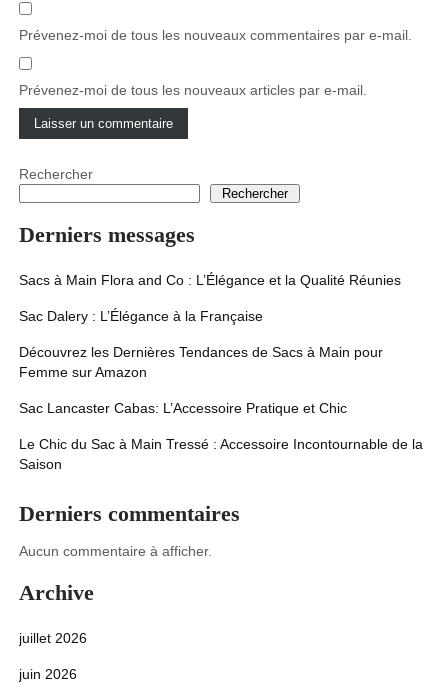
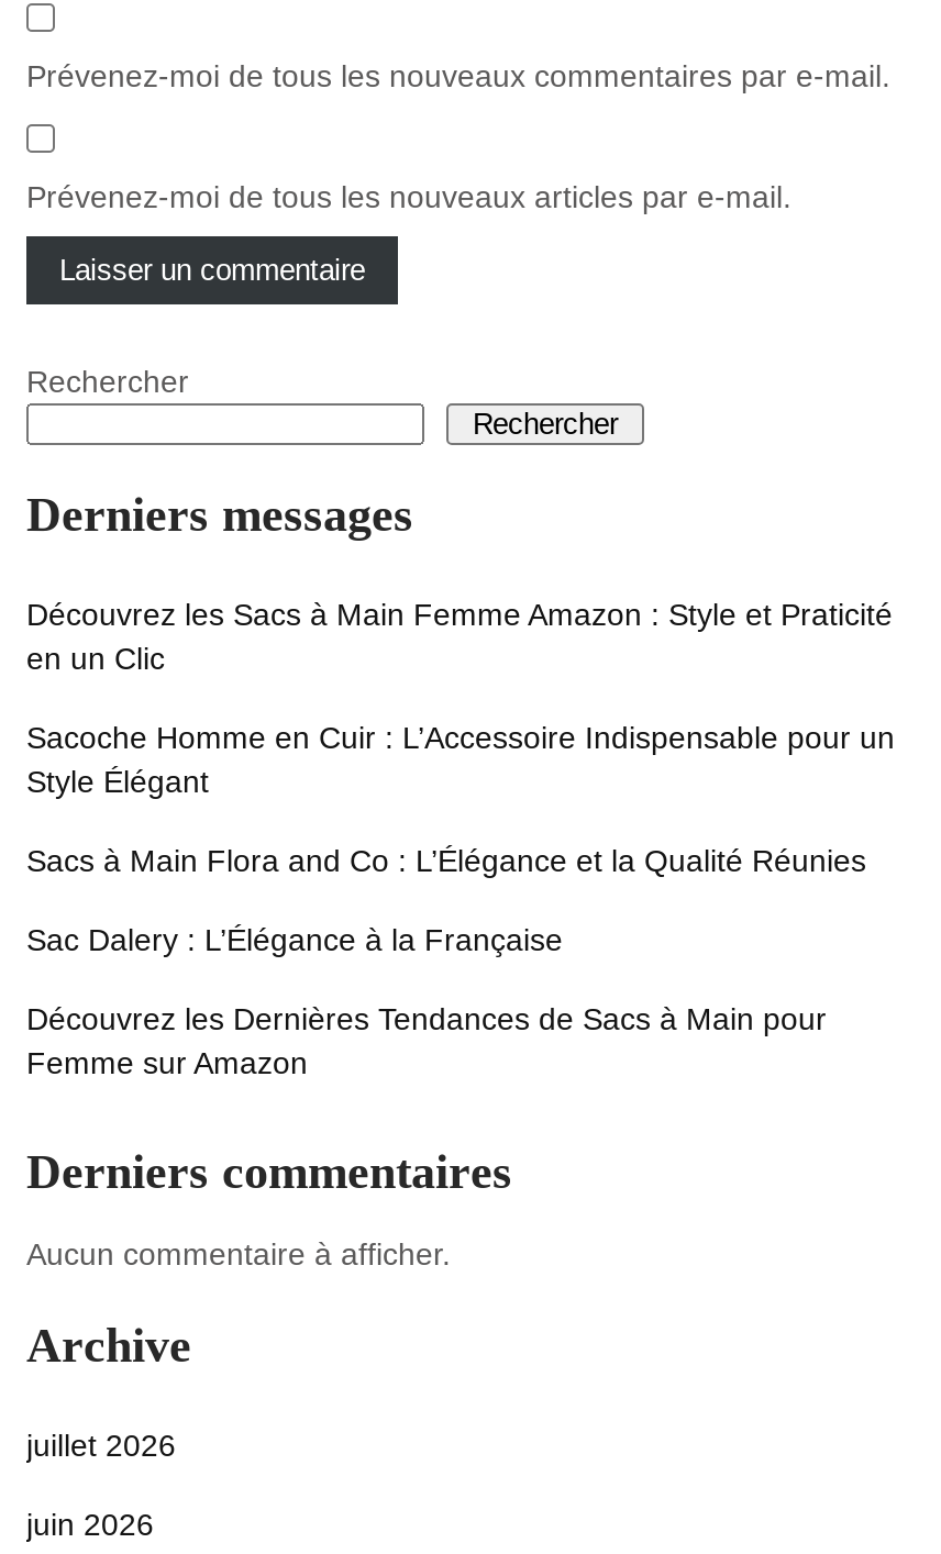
+ Découvrez les Sacs à Main Femme Amazon : Style et Praticité
+ en un Clic
+ Sacoche Homme en Cuir : L’Accessoire Indispensable pour un
+ Style Élégant

moved down: Sacs à Main Flora and Co : L’Élégance et la Qualité Réunies | Sac Dalery : L’Élégance à la Française | Découvrez les Dernières Tendances de Sacs à Main pour | Femme sur Amazon

- Sac Lancaster Cabas: L’Accessoire Pratique et Chic
- Le Chic du Sac à Main Tressé : Accessoire Incontournable de la
- Saison
